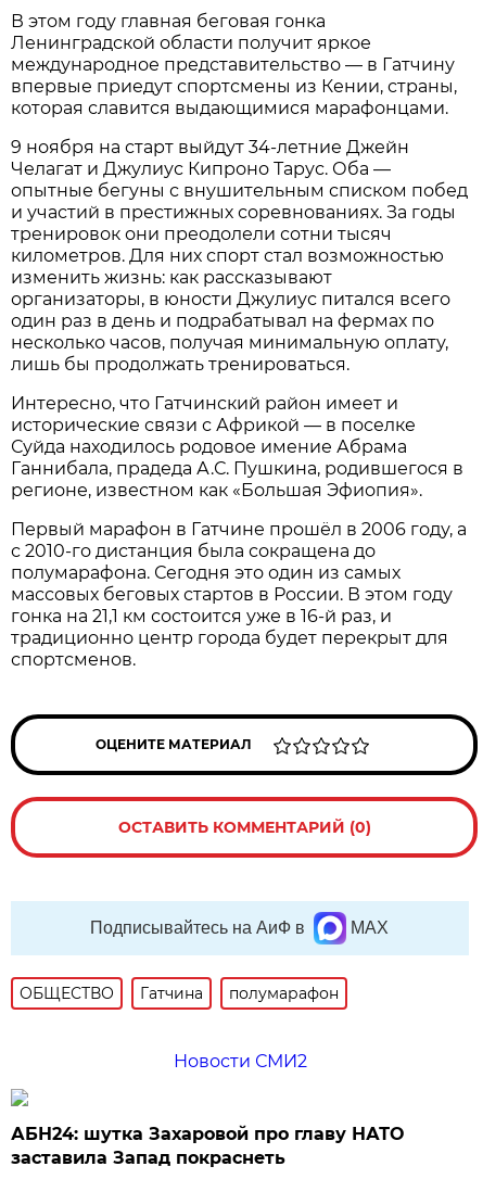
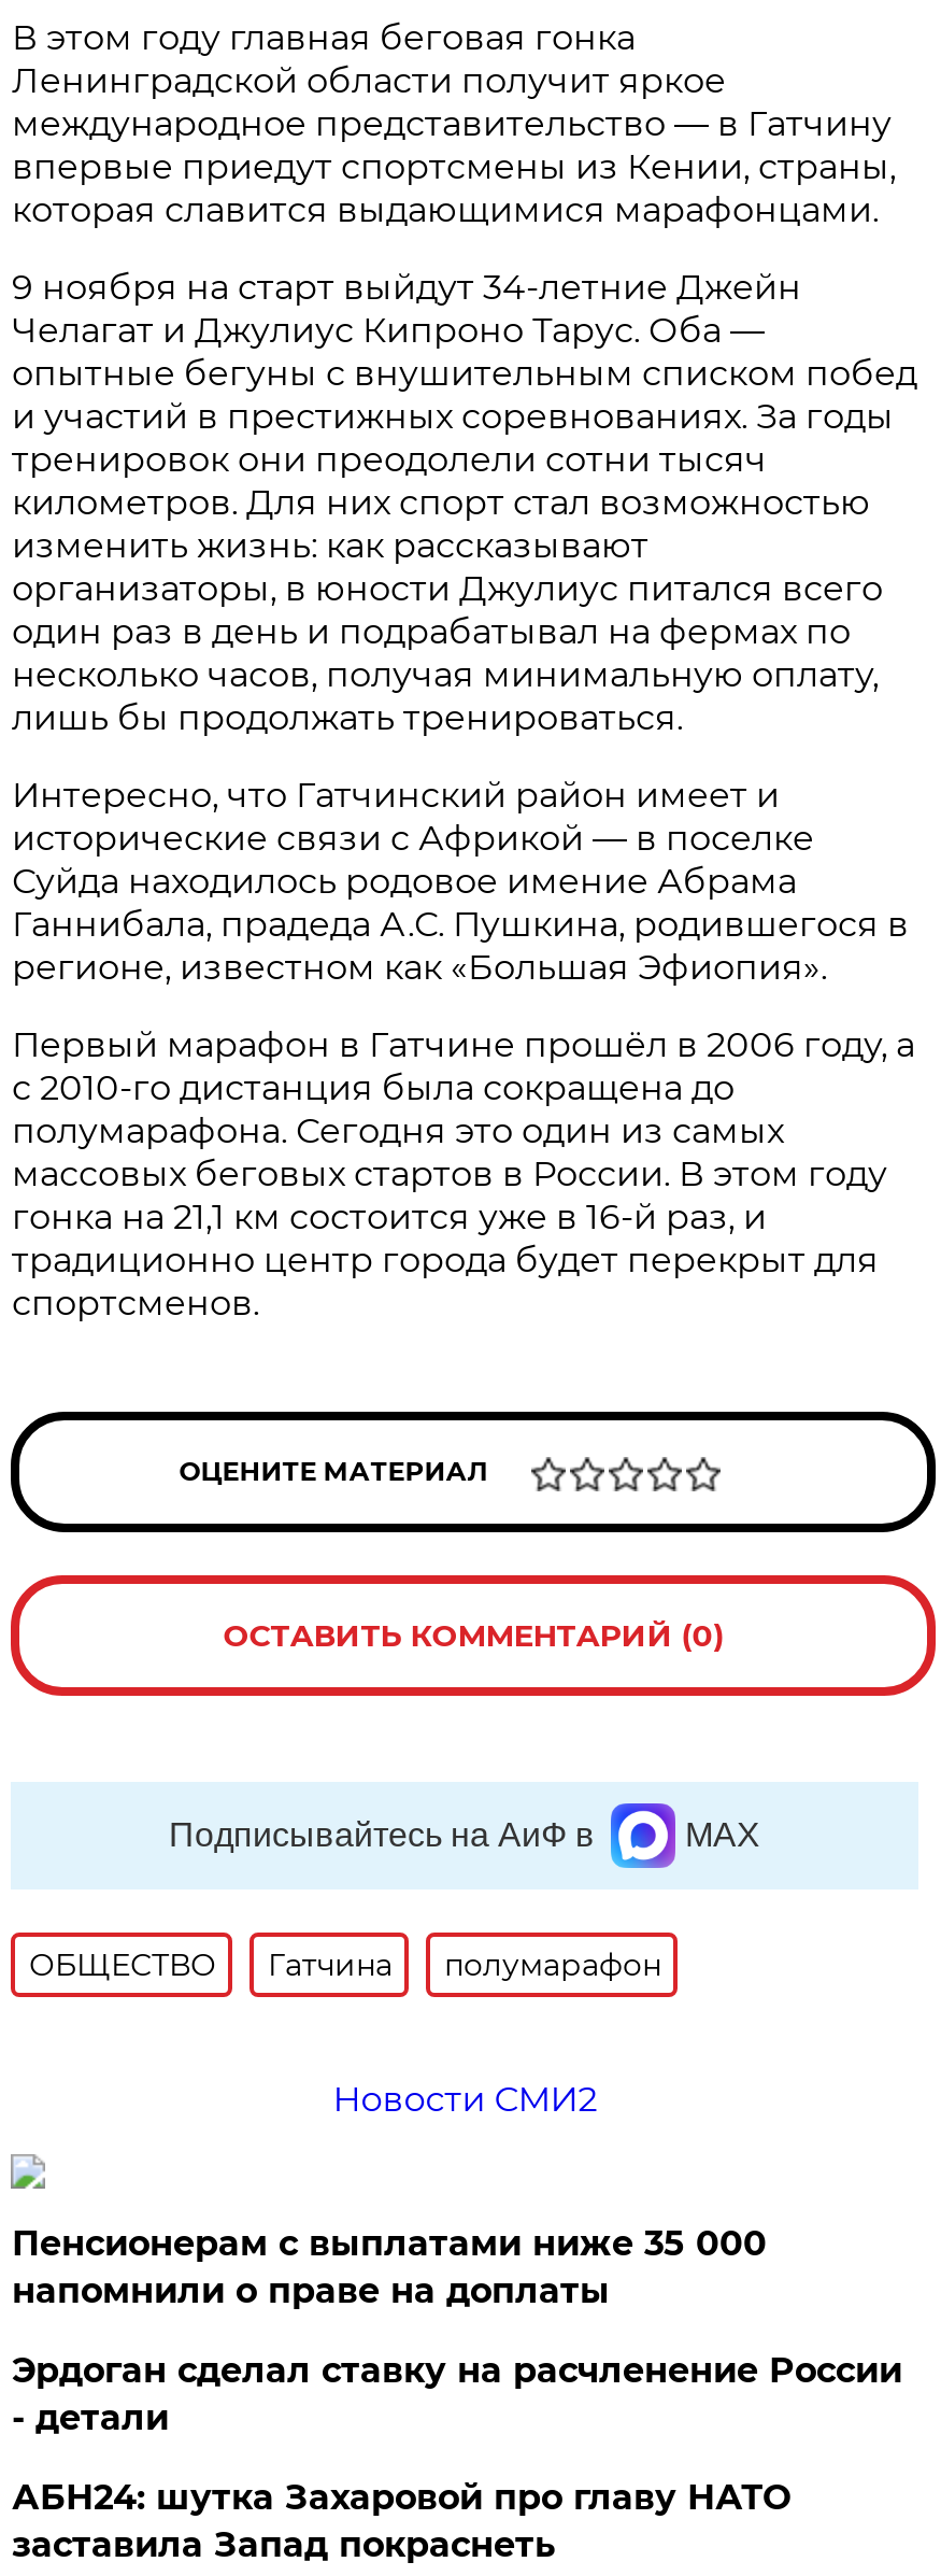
+ Пенсионерам с выплатами ниже 35 000
+ напомнили о праве на доплаты
+ Эрдоган сделал ставку на расчленение России
+ - детали
